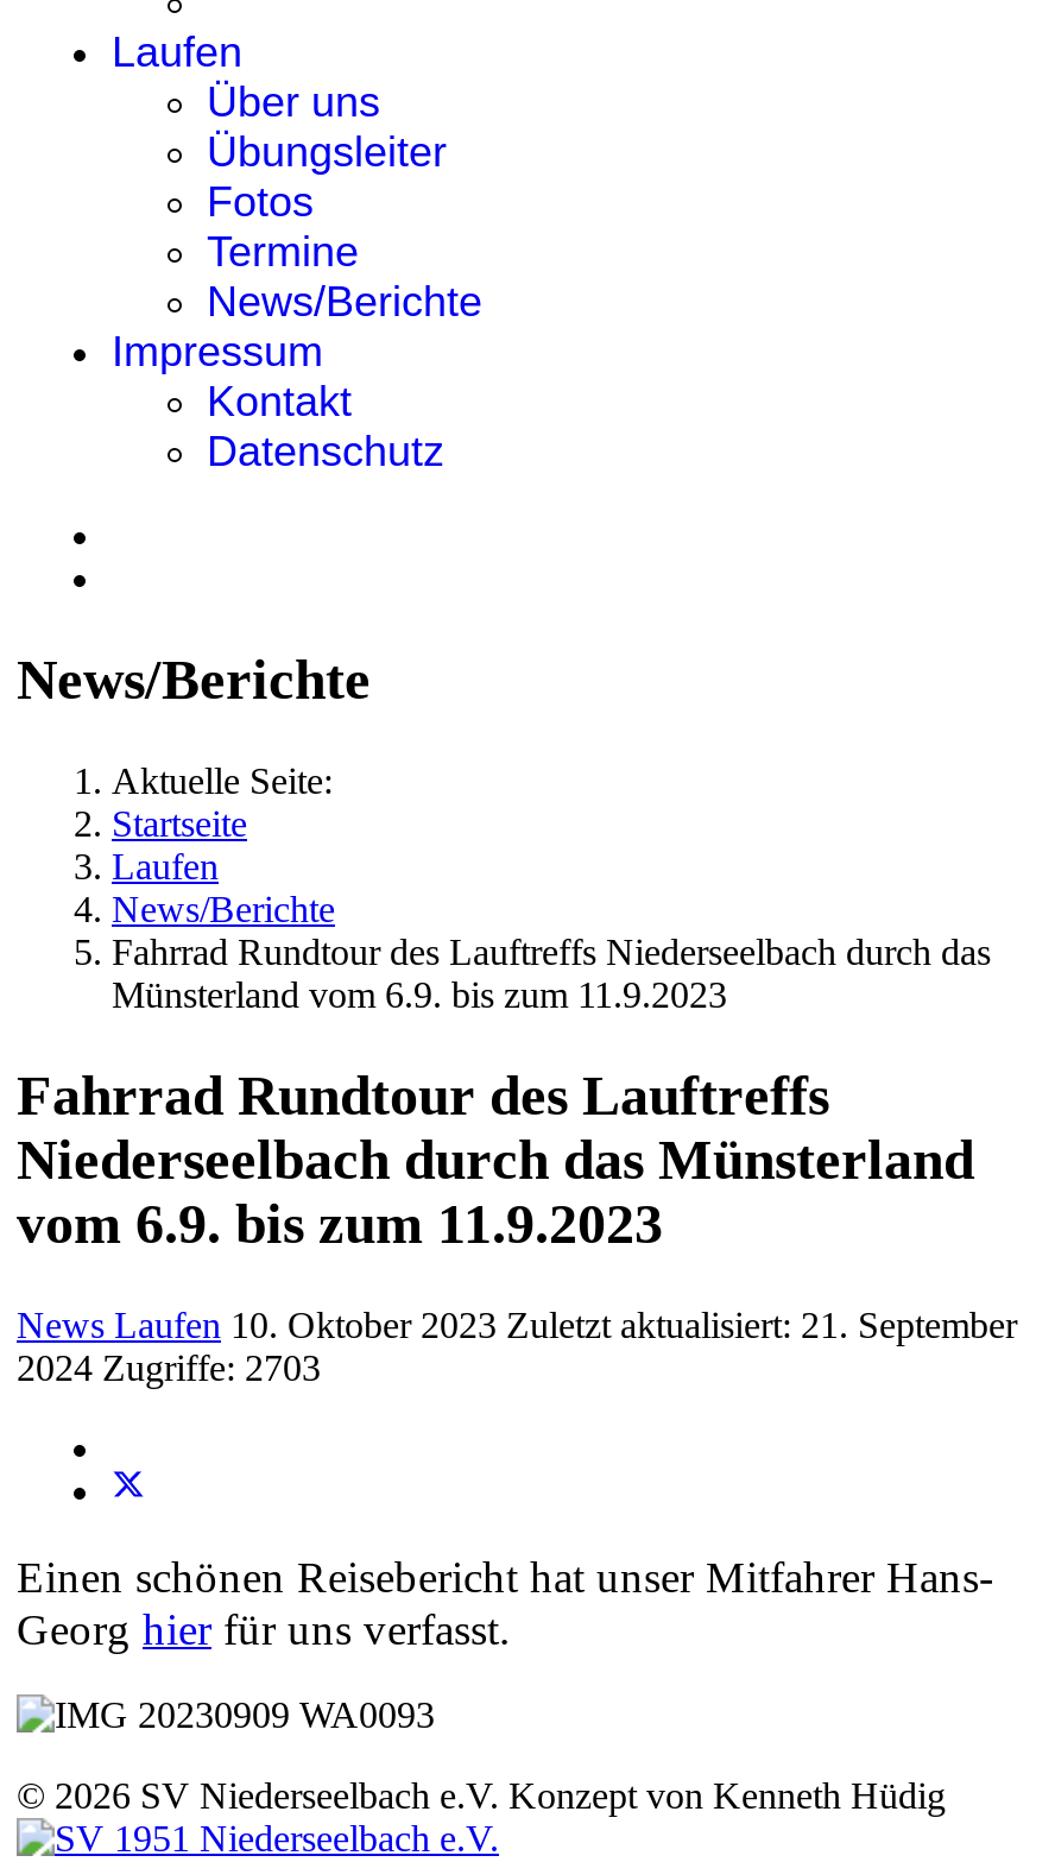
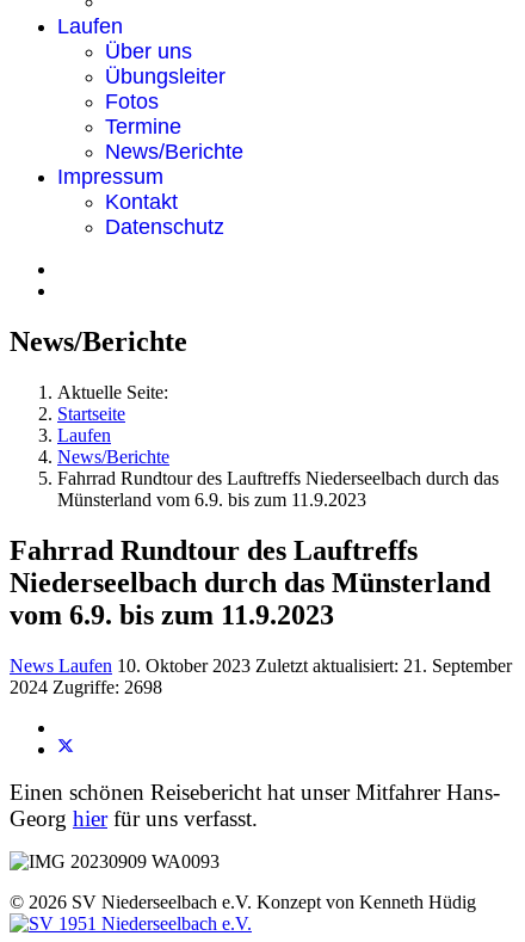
- 2024 Zugriffe: 2703
+ 2024 Zugriffe: 2698
